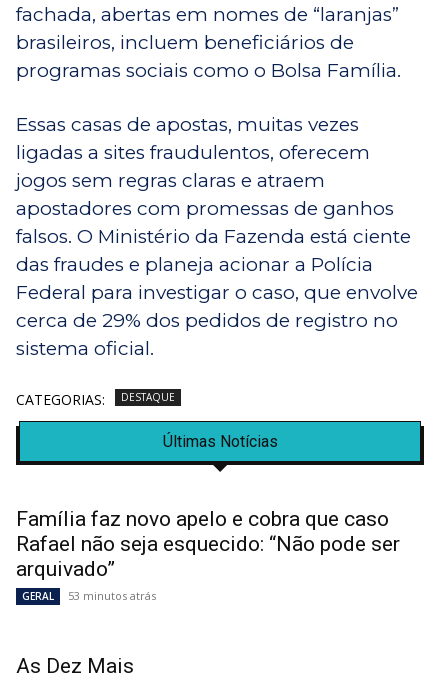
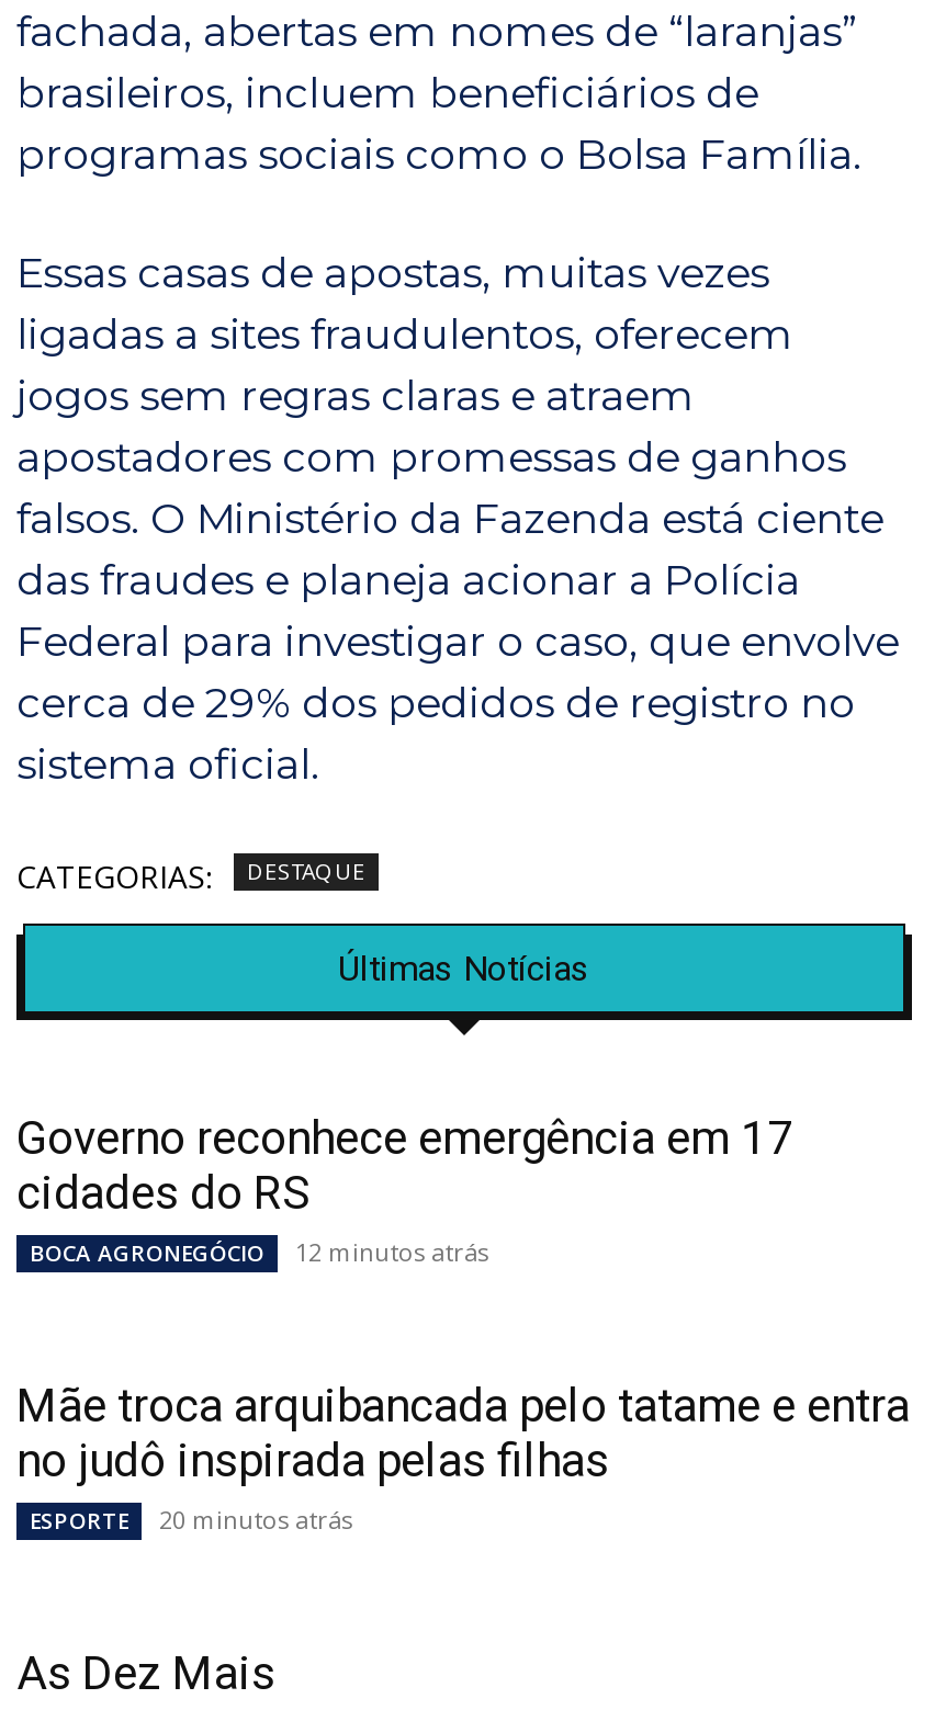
- Família faz novo apelo e cobra que caso
- Rafael não seja esquecido: “Não pode ser
- arquivado”
- GERAL
- 53 minutos atrás
+ Governo reconhece emergência em 17
+ cidades do RS
+ BOCA AGRONEGÓCIO
+ 12 minutos atrás
+ Mãe troca arquibancada pelo tatame e entra
+ no judô inspirada pelas filhas
+ ESPORTE
+ 20 minutos atrás
